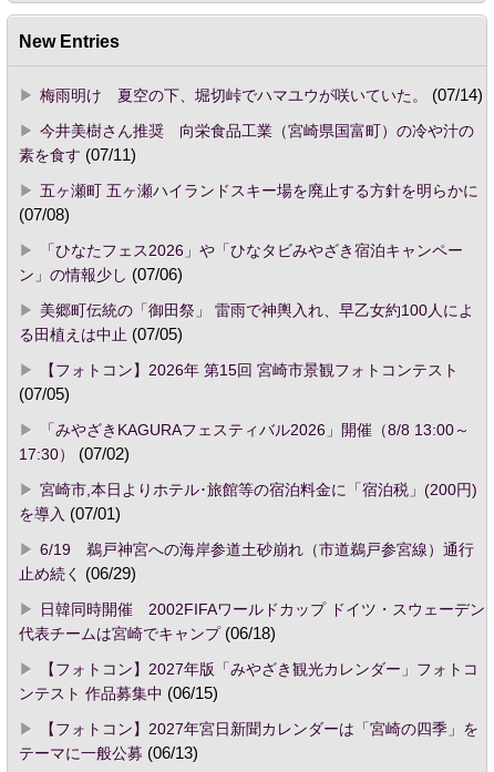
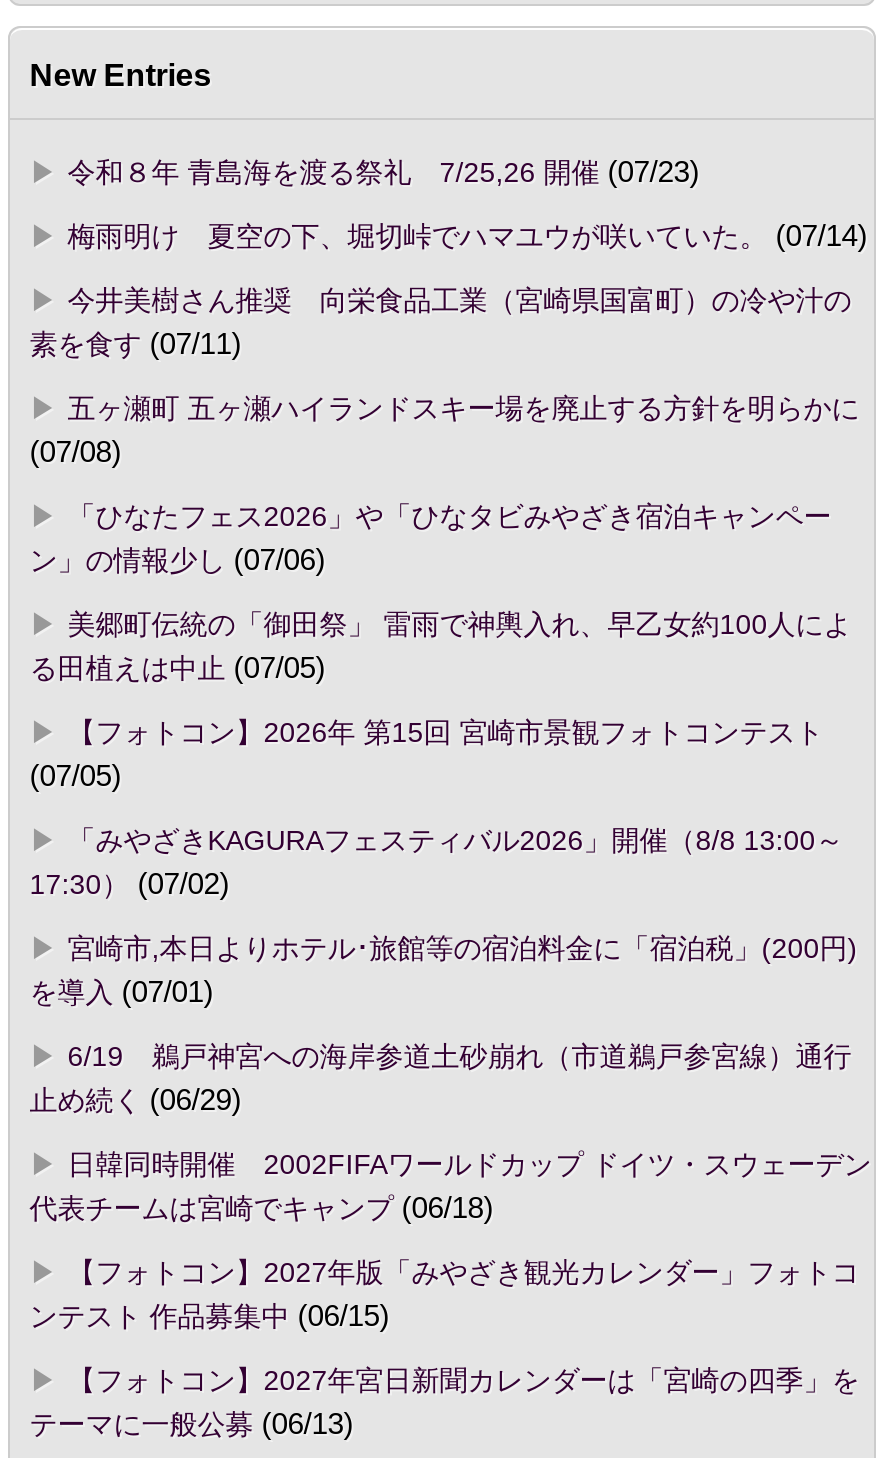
+ 令和８年 青島海を渡る祭礼 7/25,26 開催(07/23)
